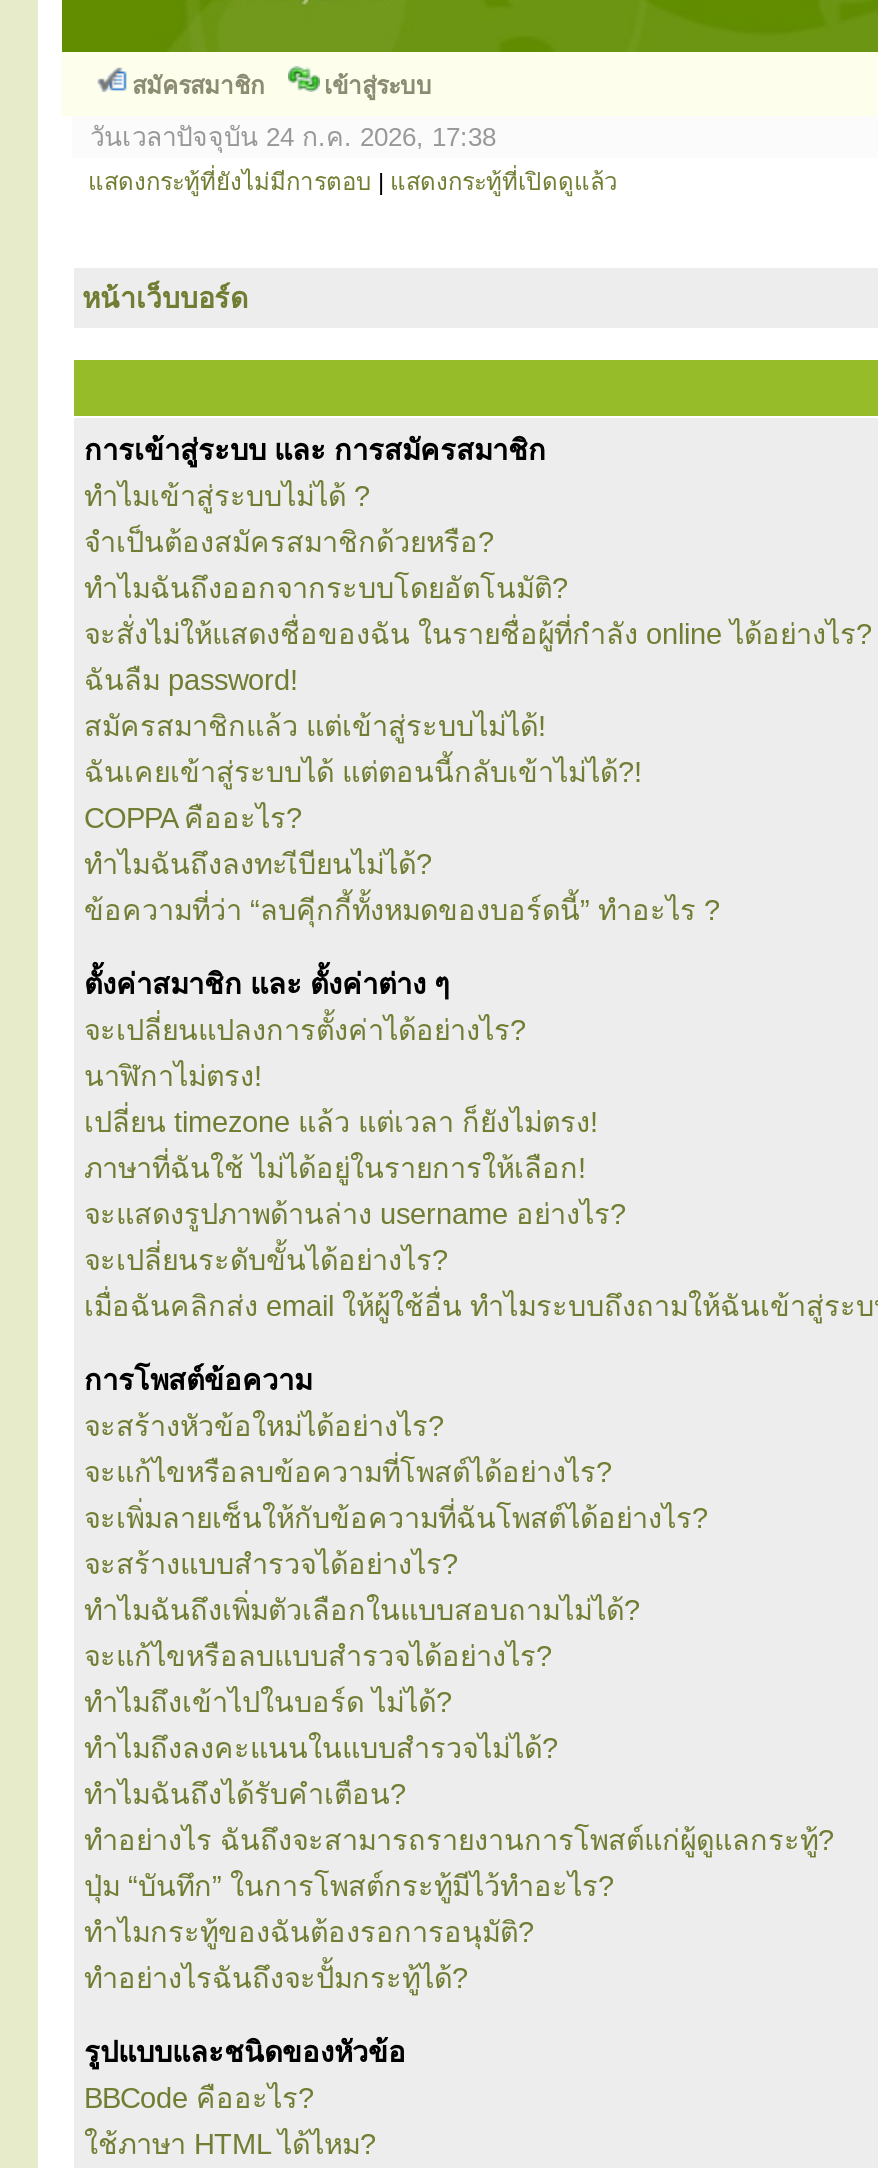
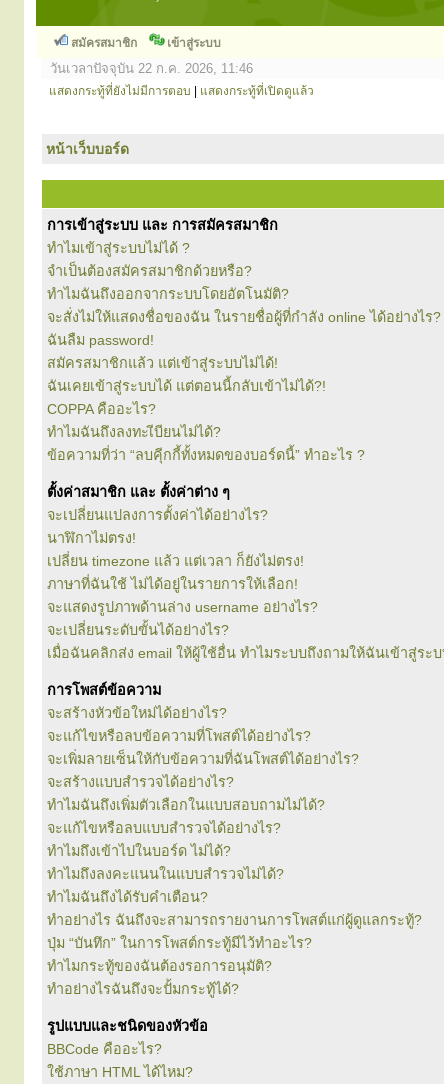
- วันเวลาปัจจุบัน 24 ก.ค. 2026, 17:38
+ วันเวลาปัจจุบัน 22 ก.ค. 2026, 11:46
